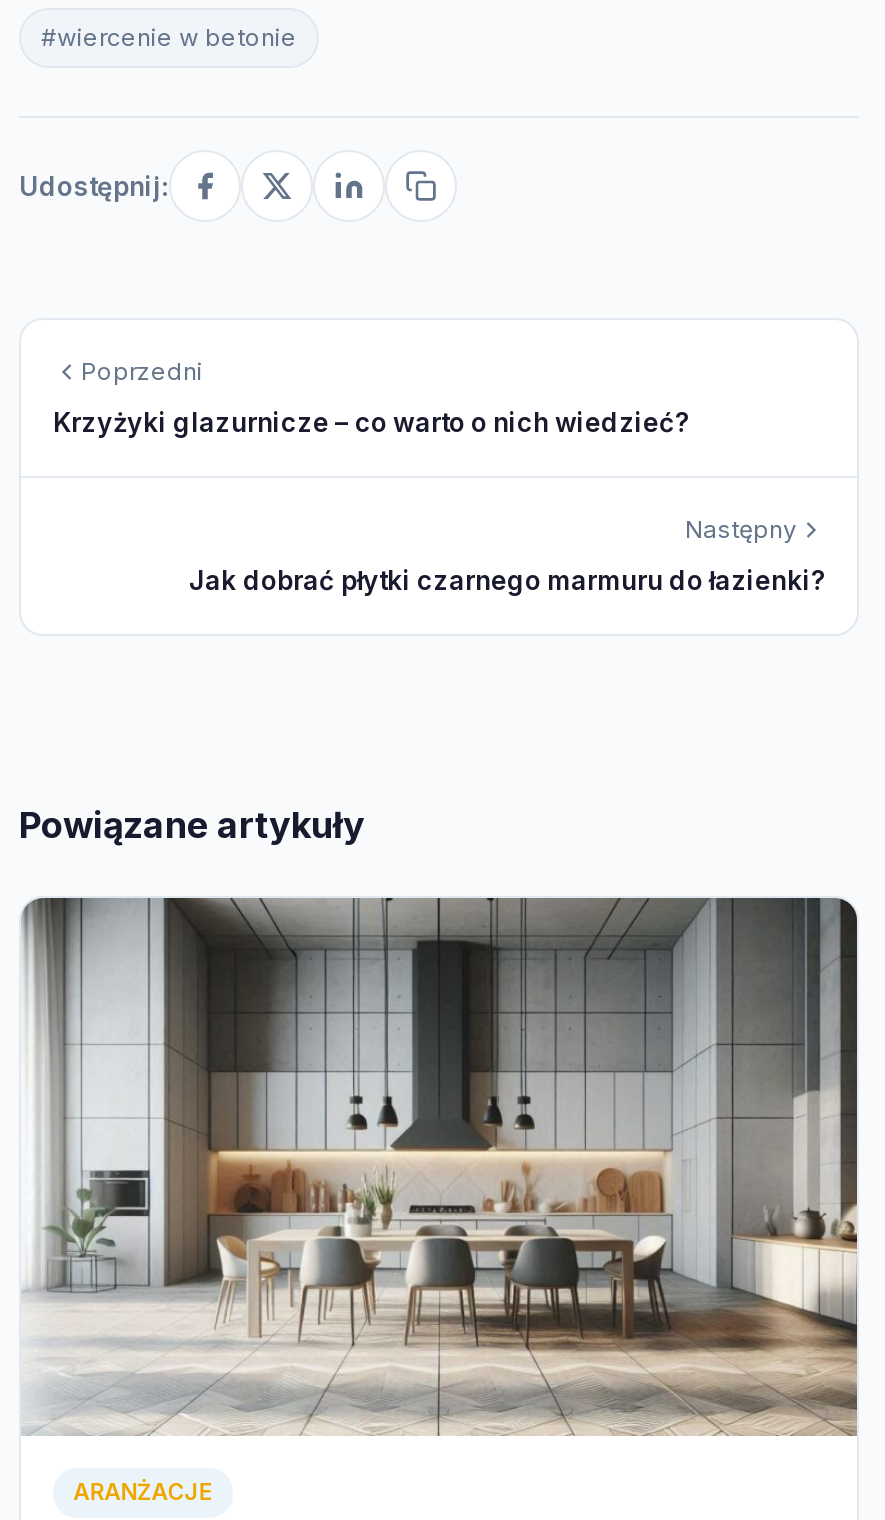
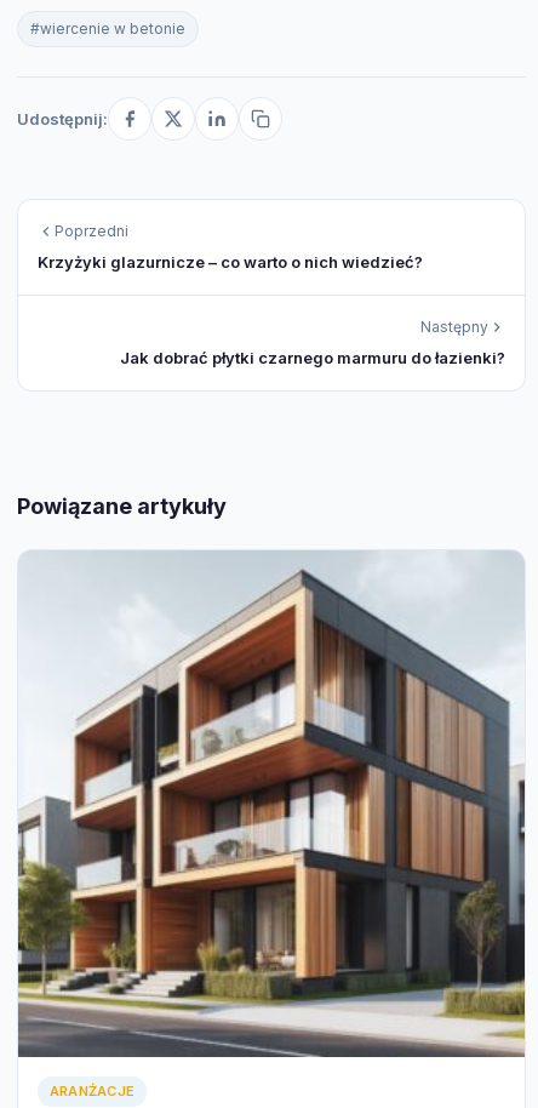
- [image]
+ [image]
